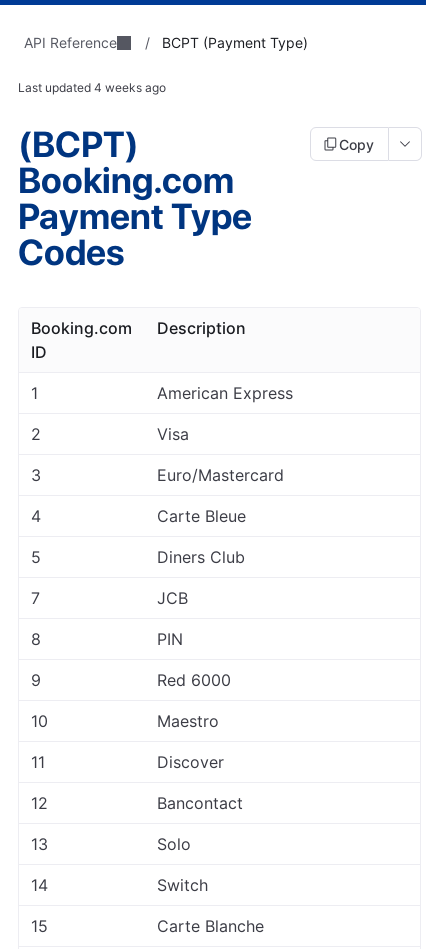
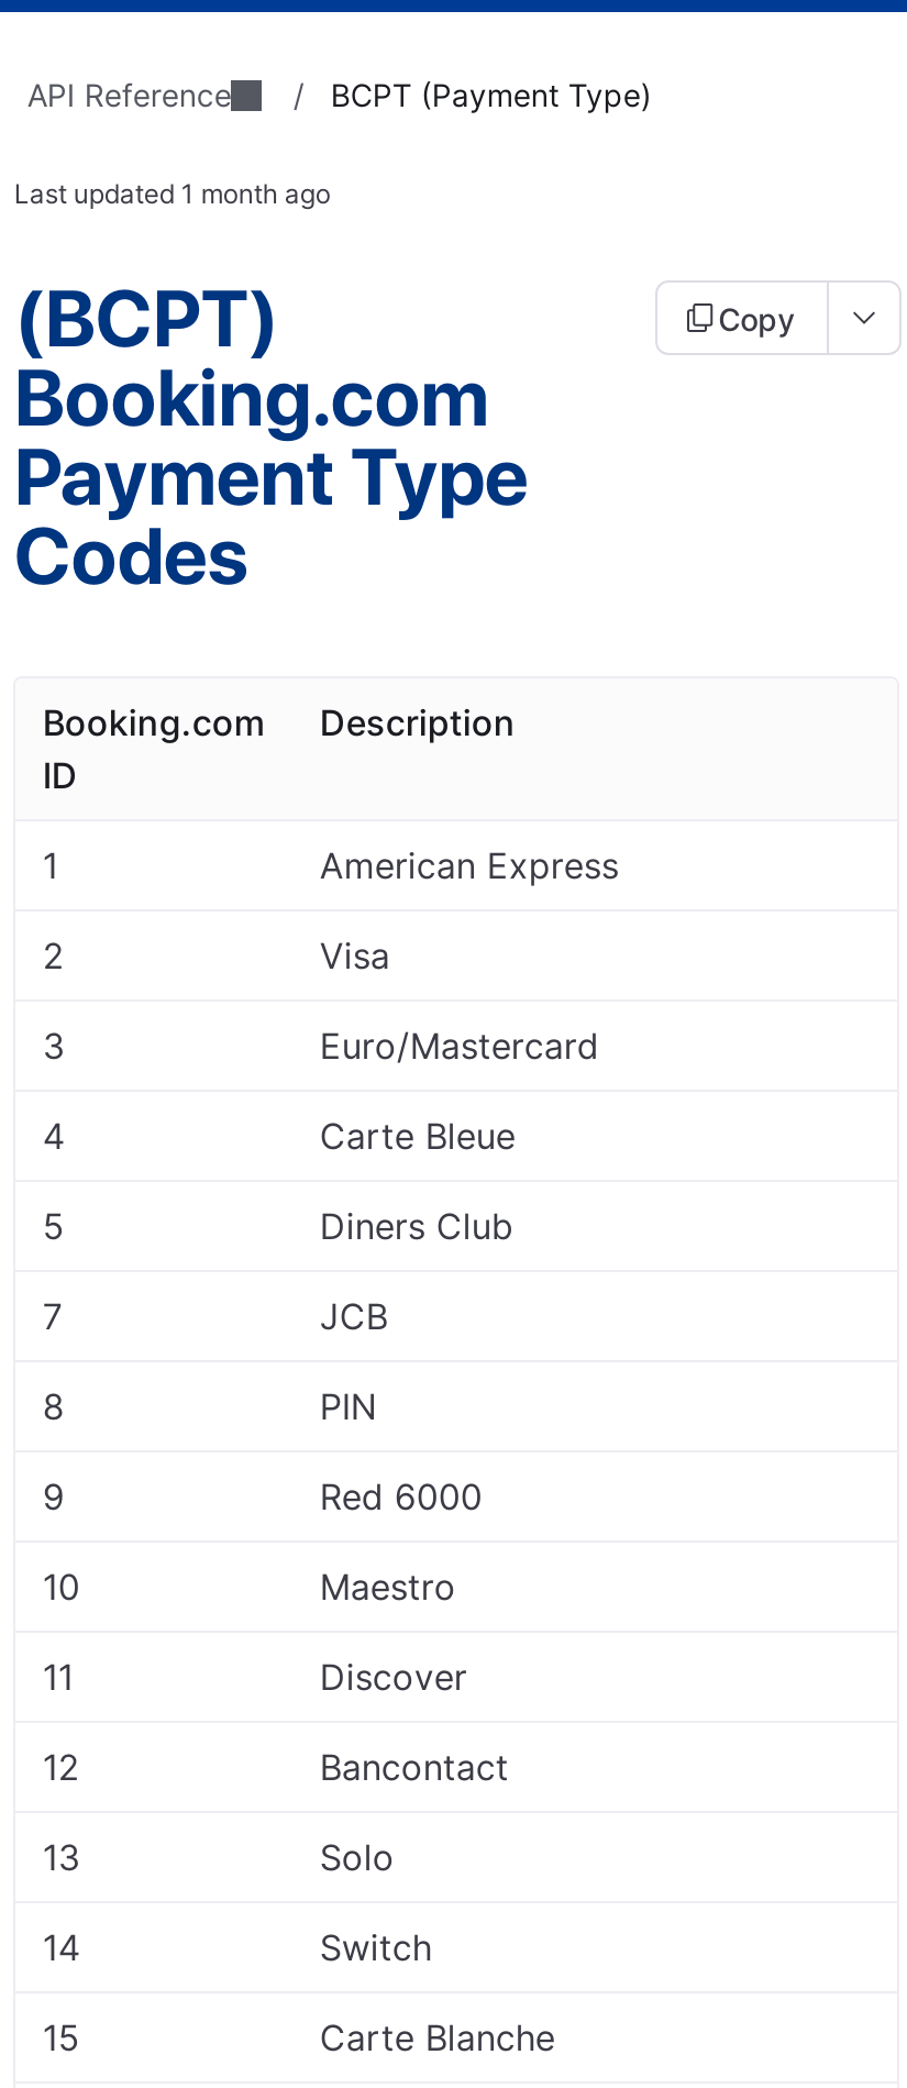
- Last updated 4 weeks ago
+ Last updated 1 month ago
